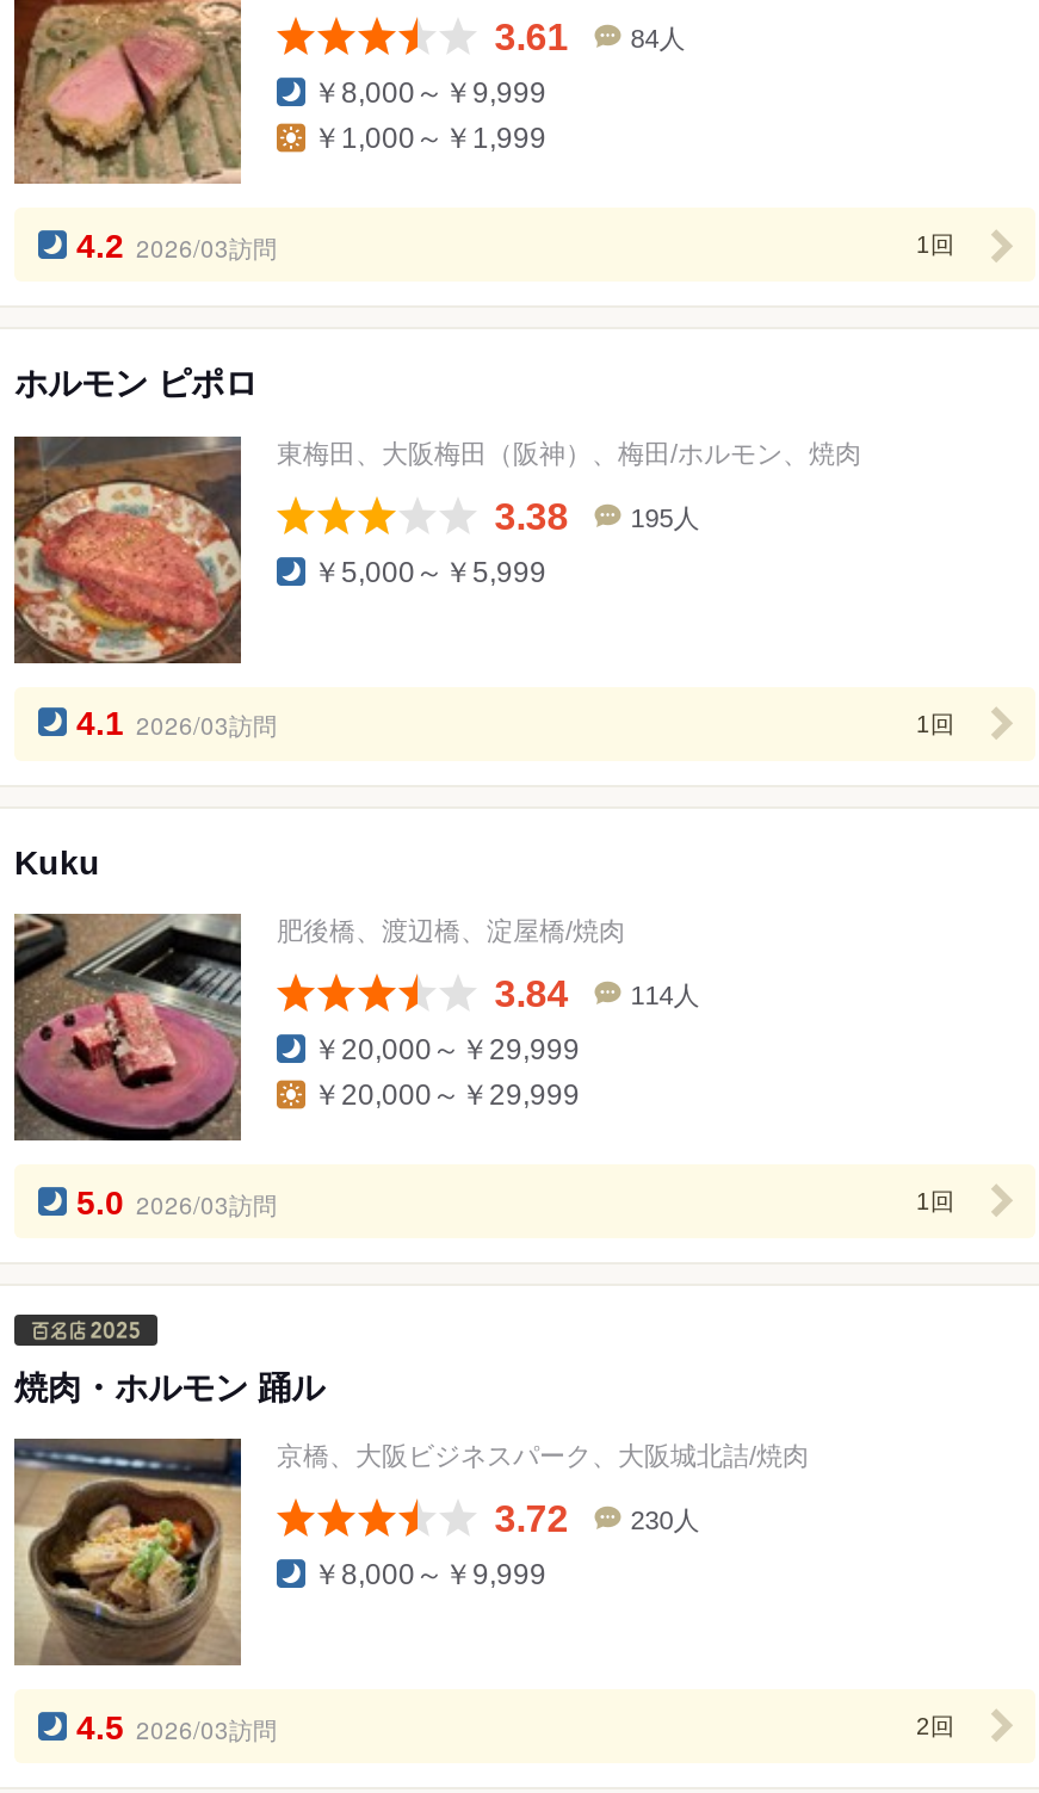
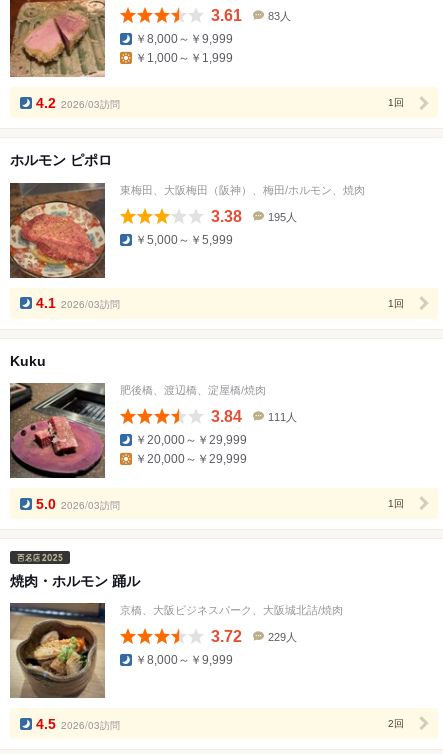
- 84人
+ 83人

- 114人
+ 111人

- 230人
+ 229人
